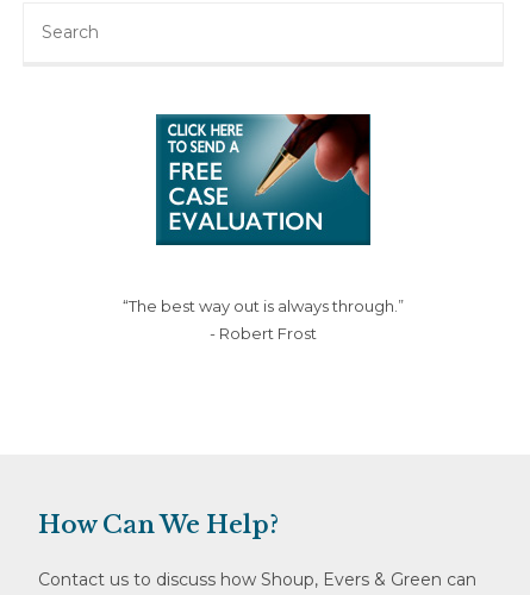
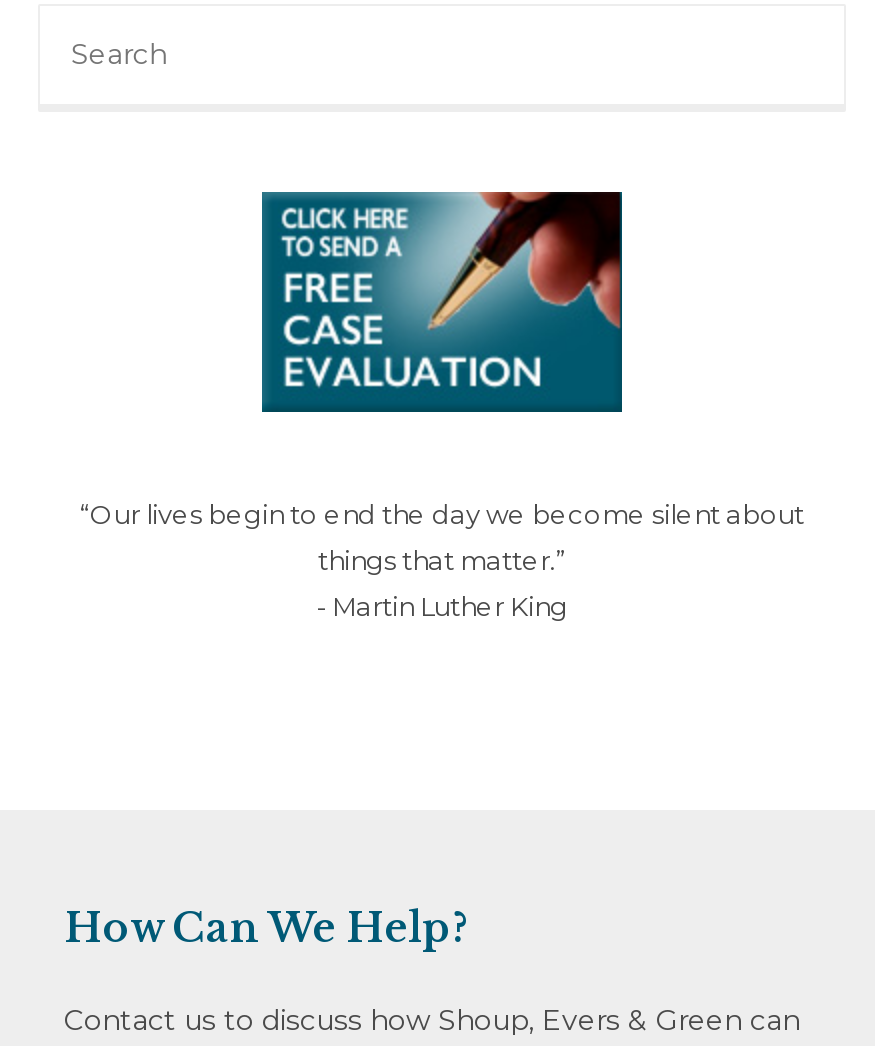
- “The best way out is always through.”
- - Robert Frost
+ “Our lives begin to end the day we become silent about
+ things that matter.”
+ - Martin Luther King
